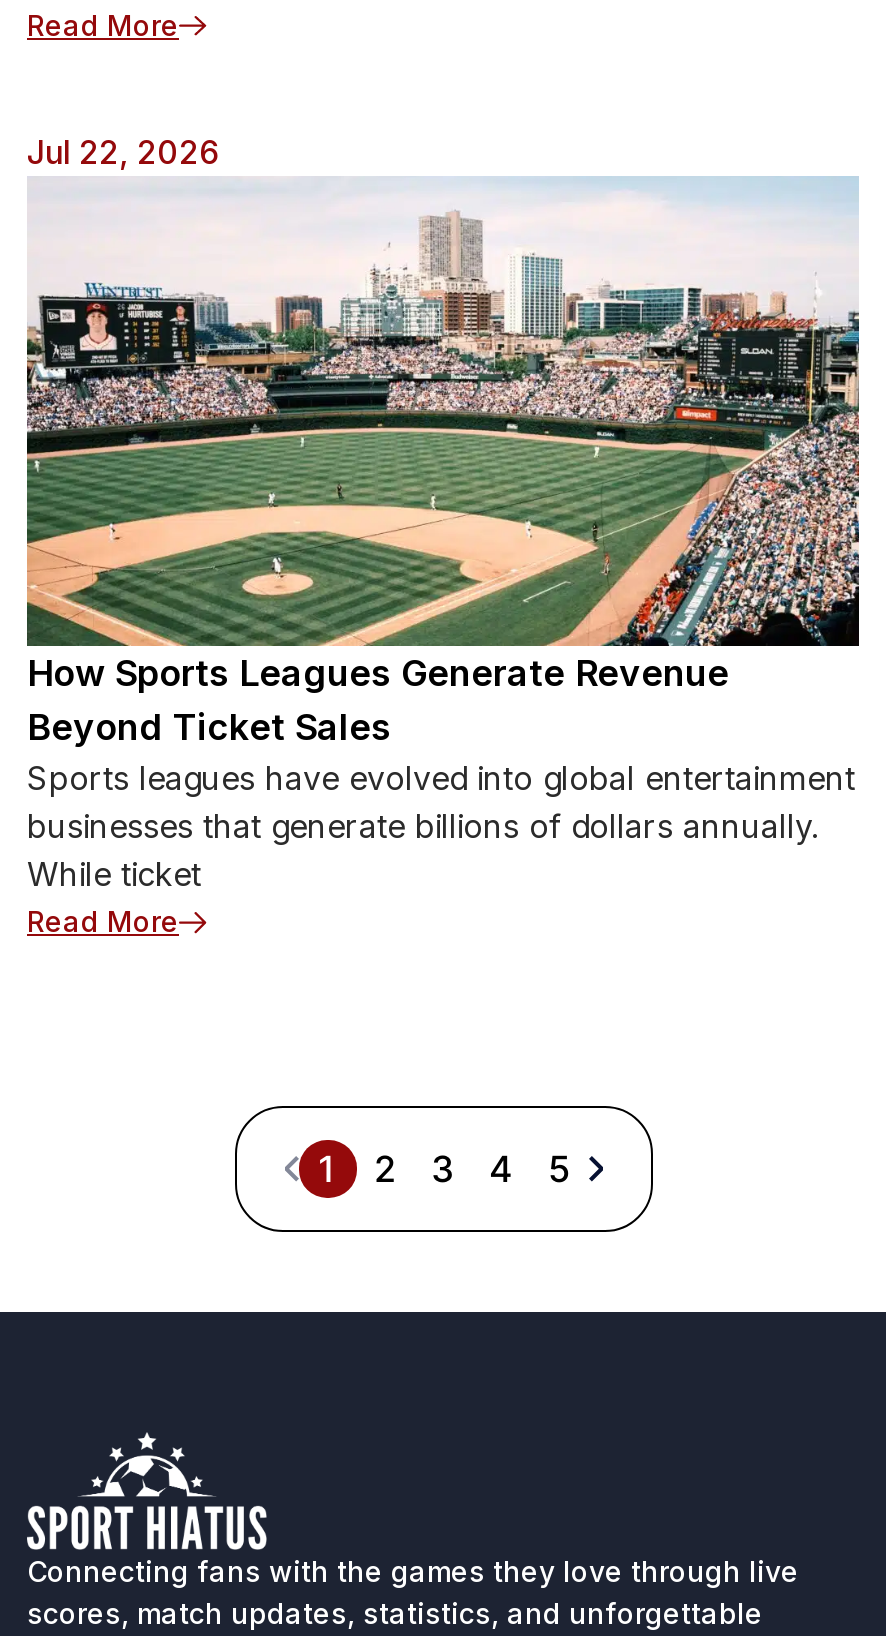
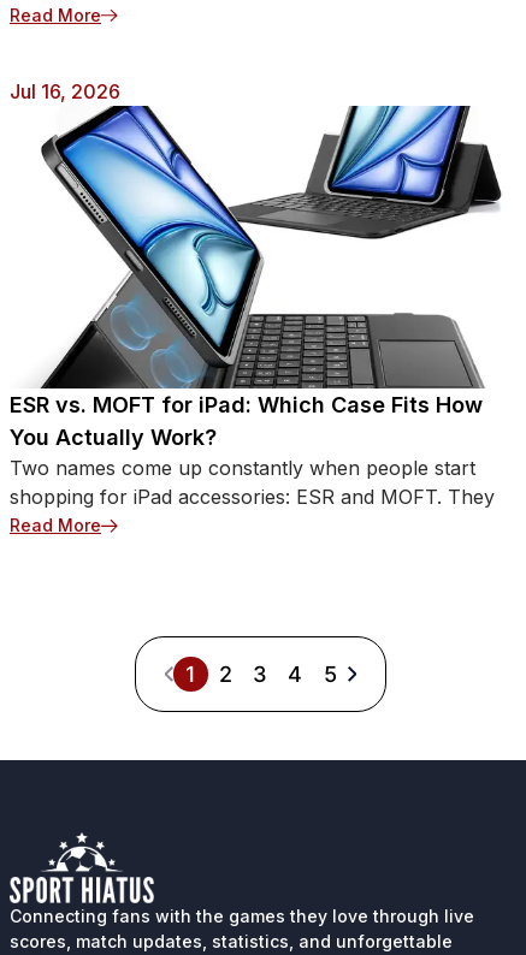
- Jul 22, 2026
+ Jul 16, 2026

- [image]
- How Sports Leagues Generate Revenue
- Beyond Ticket Sales
- Sports leagues have evolved into global entertainment
- businesses that generate billions of dollars annually.
- While ticket
+ [image]
+ ESR vs. MOFT for iPad: Which Case Fits How
+ You Actually Work?
+ Two names come up constantly when people start
+ shopping for iPad accessories: ESR and MOFT. They
